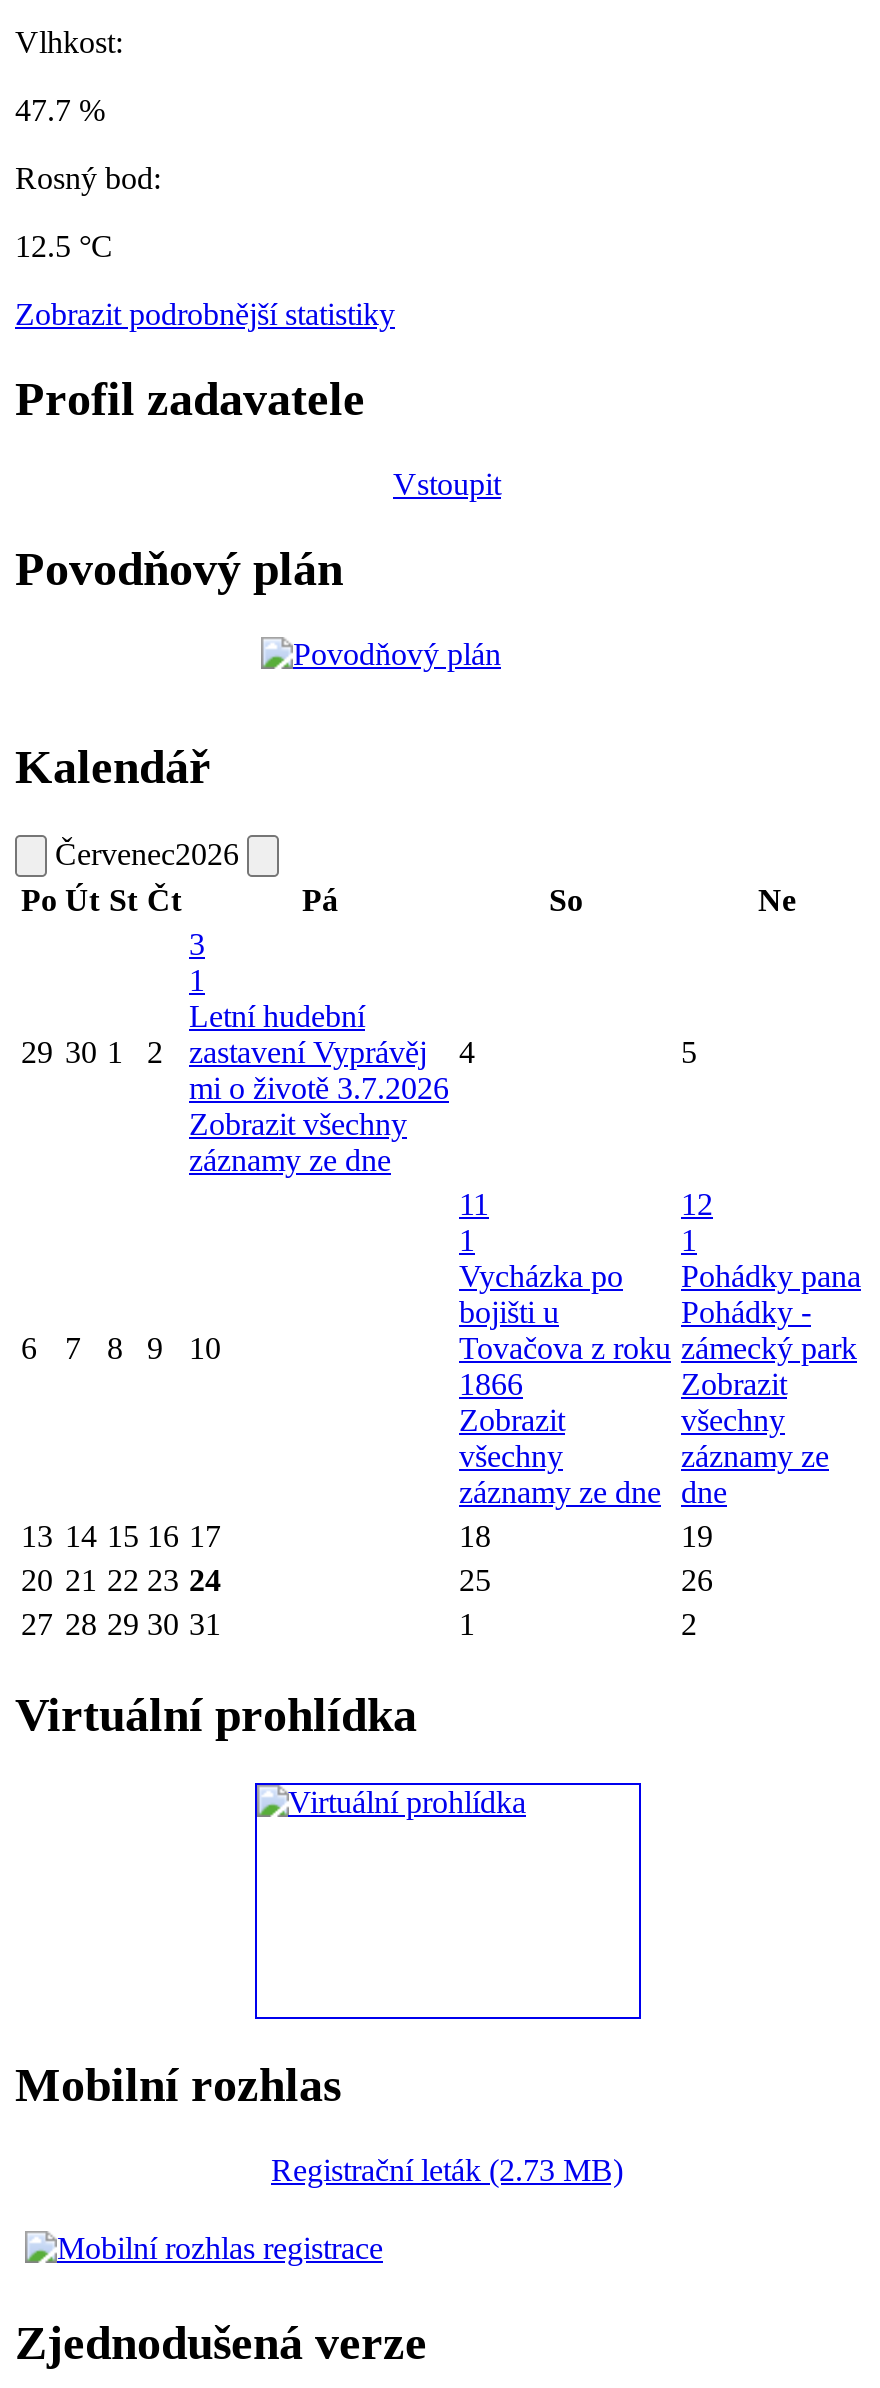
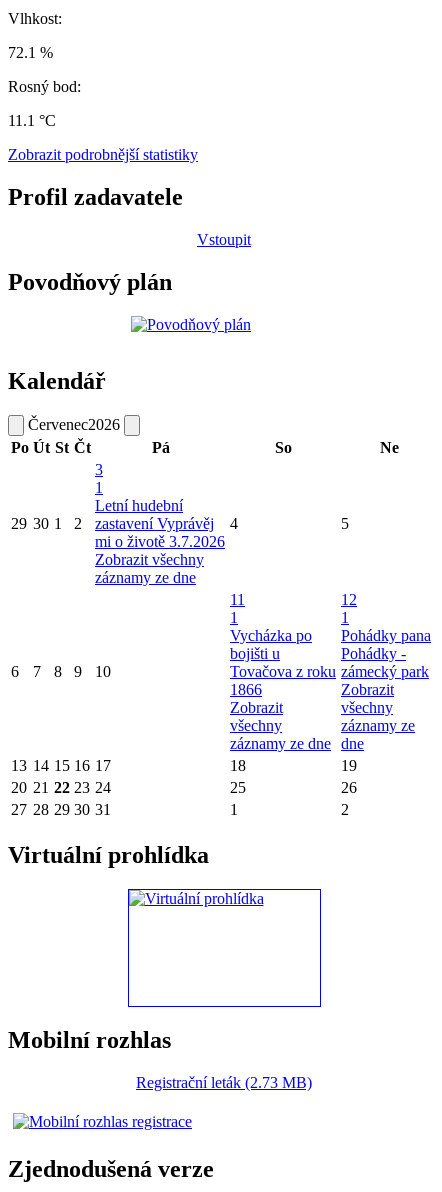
- 47.7 %
+ 72.1 %

- 12.5 °C
+ 11.1 °C
